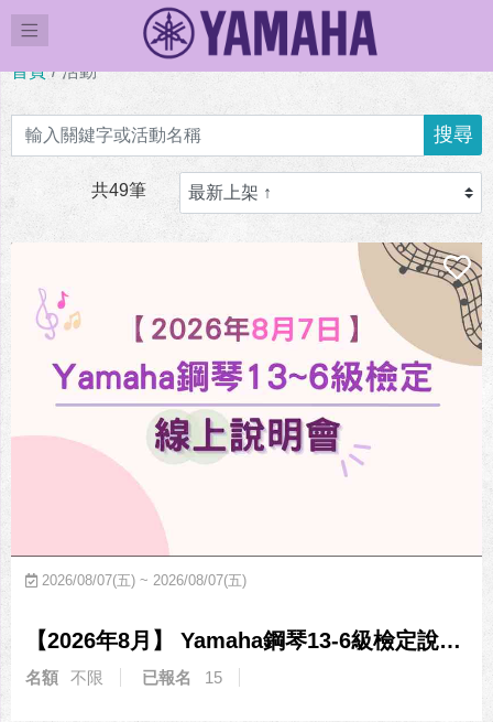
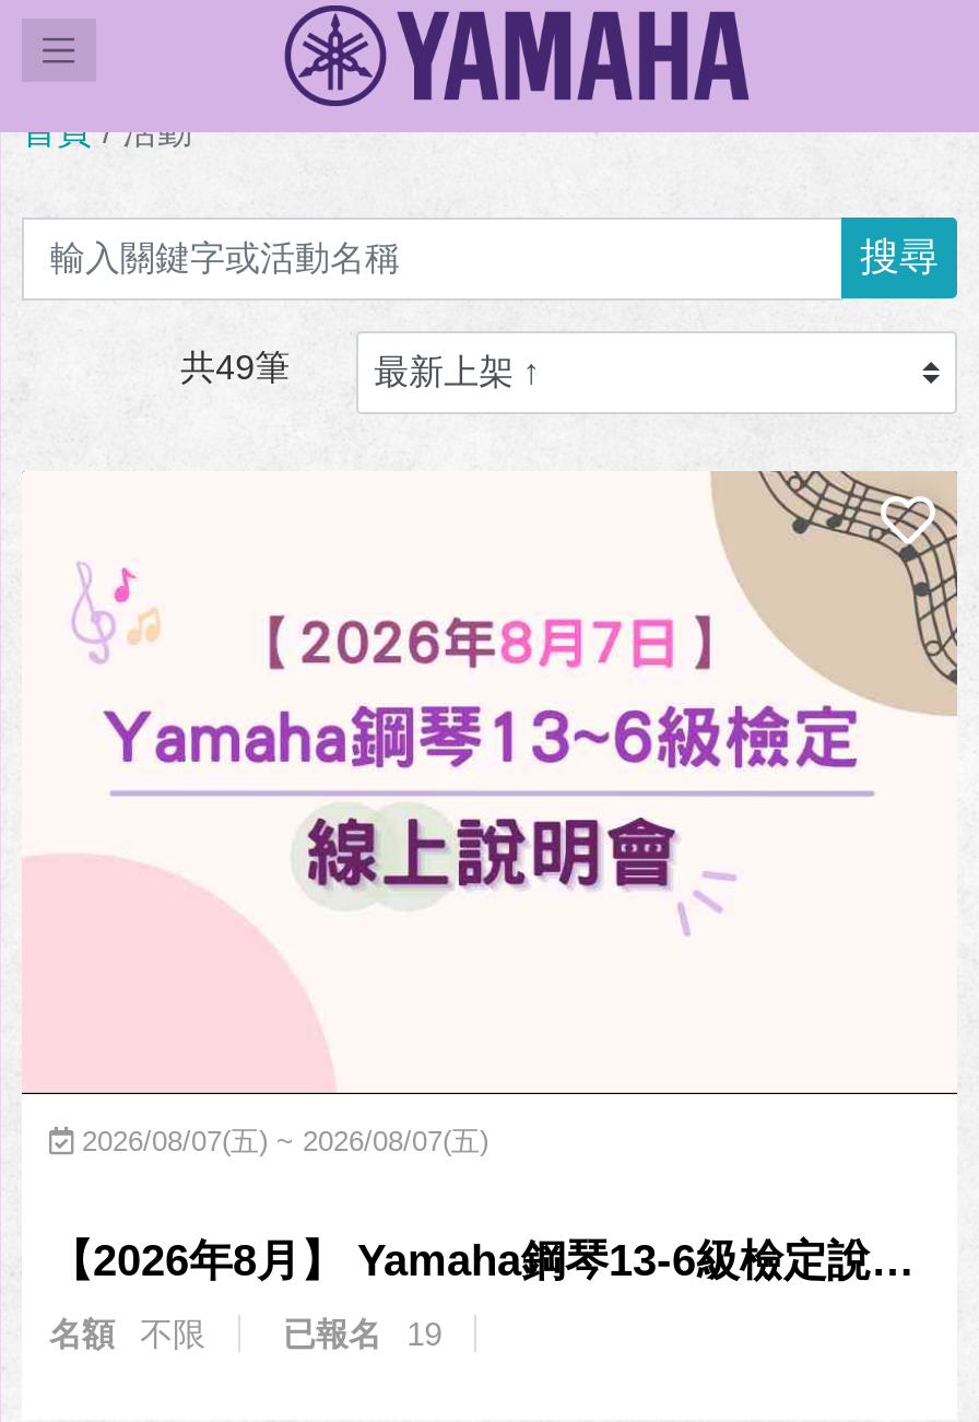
- 已報名 15
+ 已報名 19
